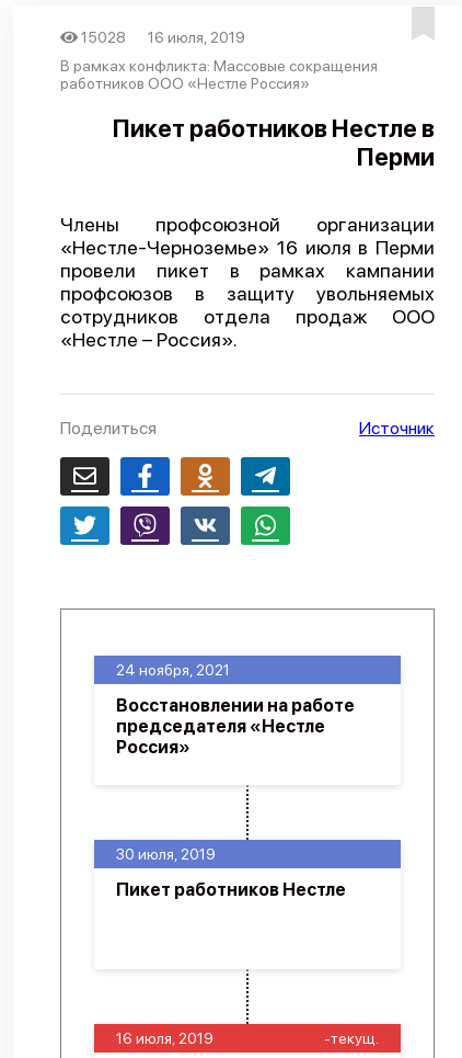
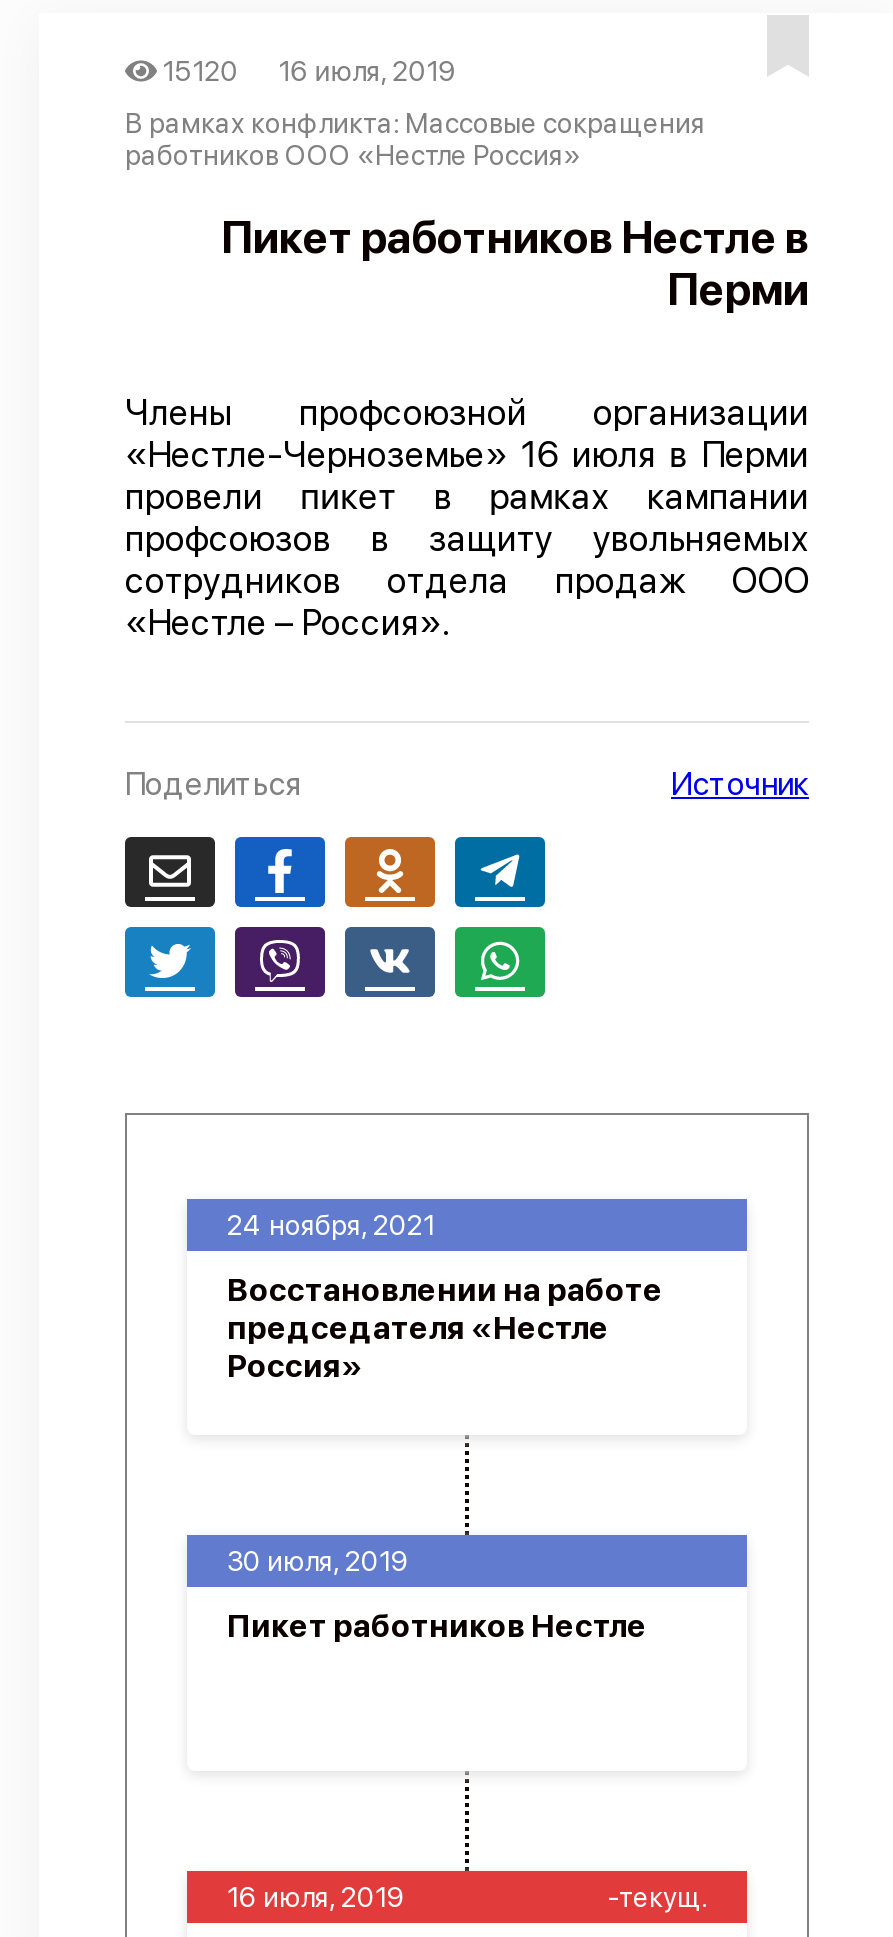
- 15028 16 июля, 2019
+ 15120 16 июля, 2019
